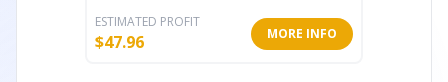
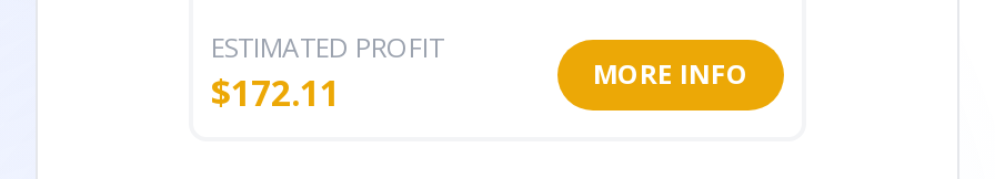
- $47.96
+ $172.11
